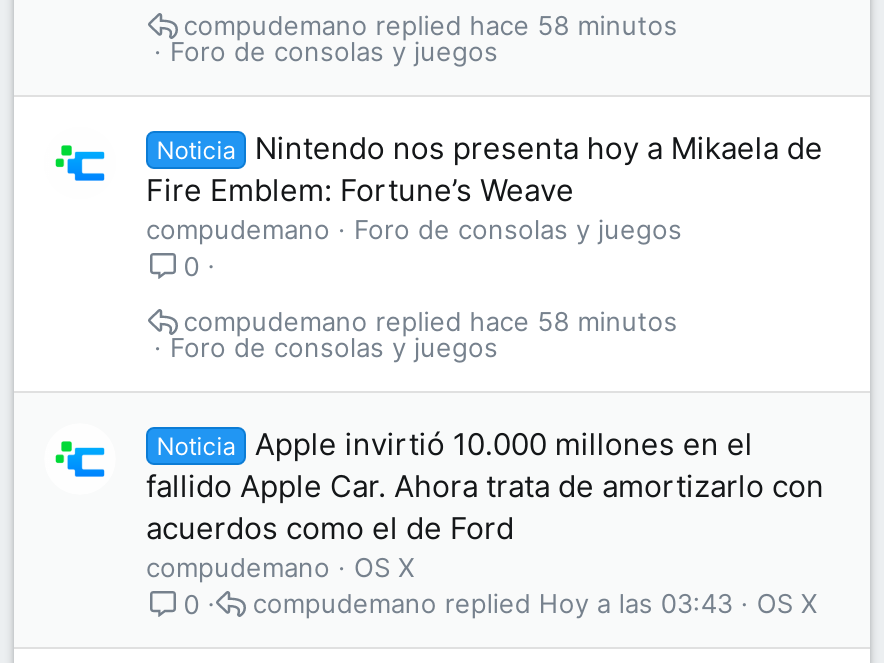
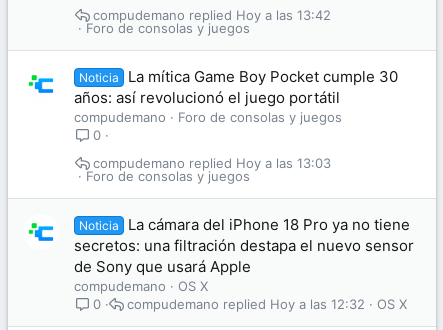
- hace 58 minutos
+ Hoy a las 13:42

- Nintendo nos presenta hoy a Mikaela de
- Fire Emblem: Fortune’s Weave
+ La mítica Game Boy Pocket cumple 30
+ años: así revolucionó el juego portátil

- hace 58 minutos
+ Hoy a las 13:03

- Apple invirtió 10.000 millones en el
- fallido Apple Car. Ahora trata de amortizarlo con
- acuerdos como el de Ford
+ La cámara del iPhone 18 Pro ya no tiene
+ secretos: una filtración destapa el nuevo sensor
+ de Sony que usará Apple

- Hoy a las 03:43 OS X
+ Hoy a las 12:32 OS X
